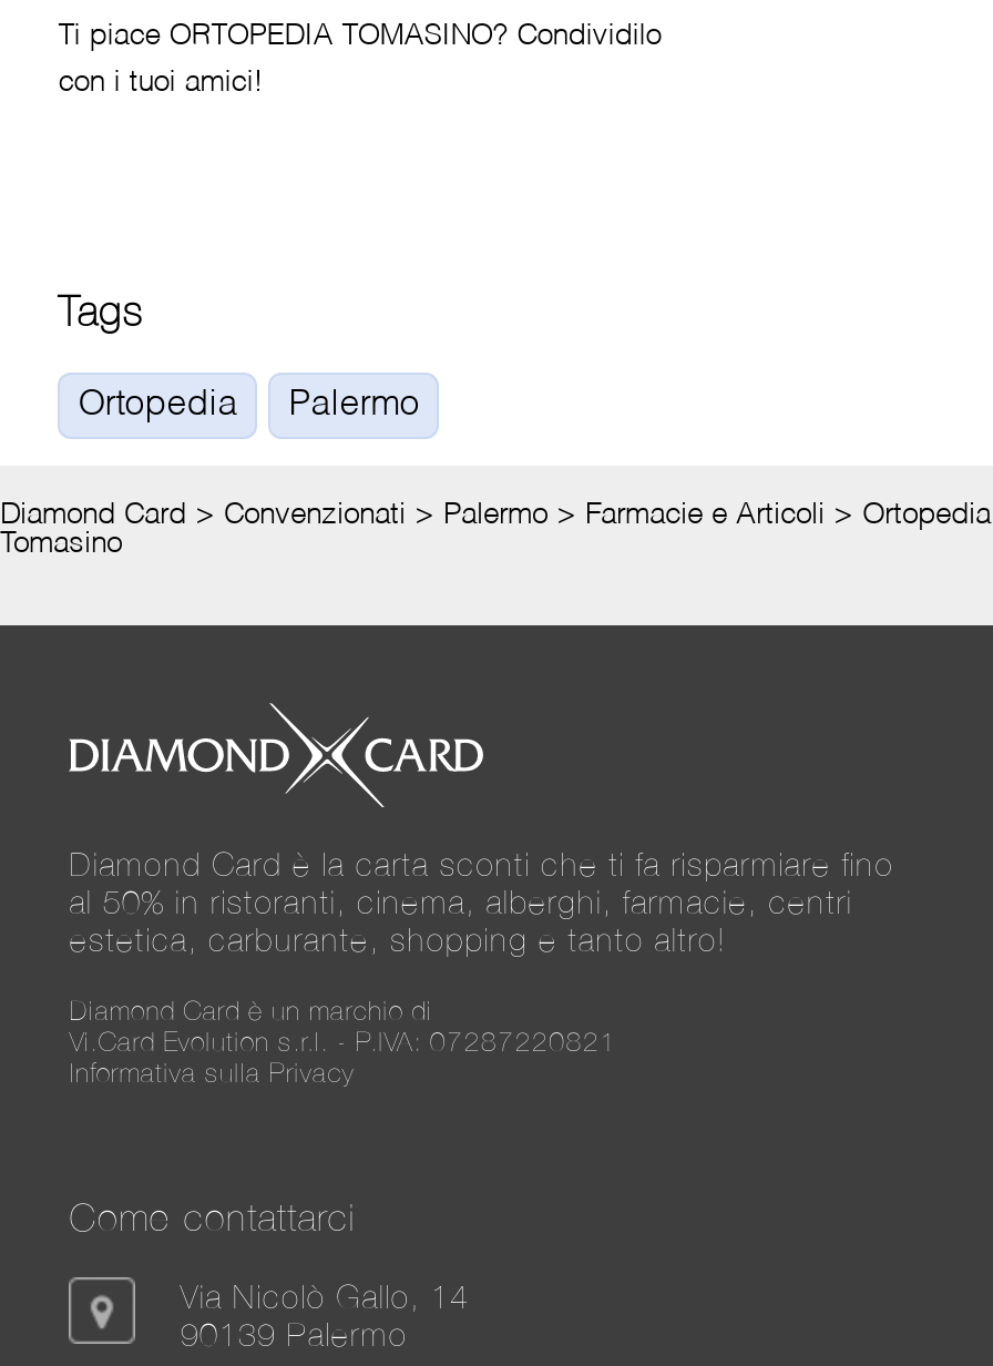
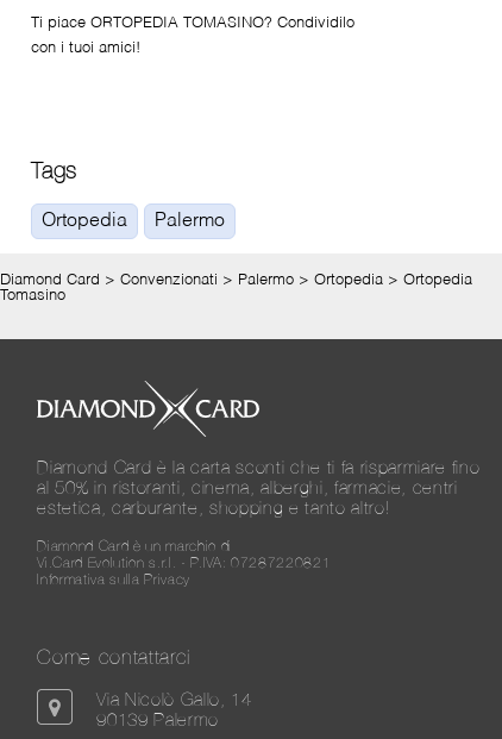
- Diamond Card > Convenzionati > Palermo > Farmacie e Articoli > Ortopedia
+ Diamond Card > Convenzionati > Palermo > Ortopedia > Ortopedia
